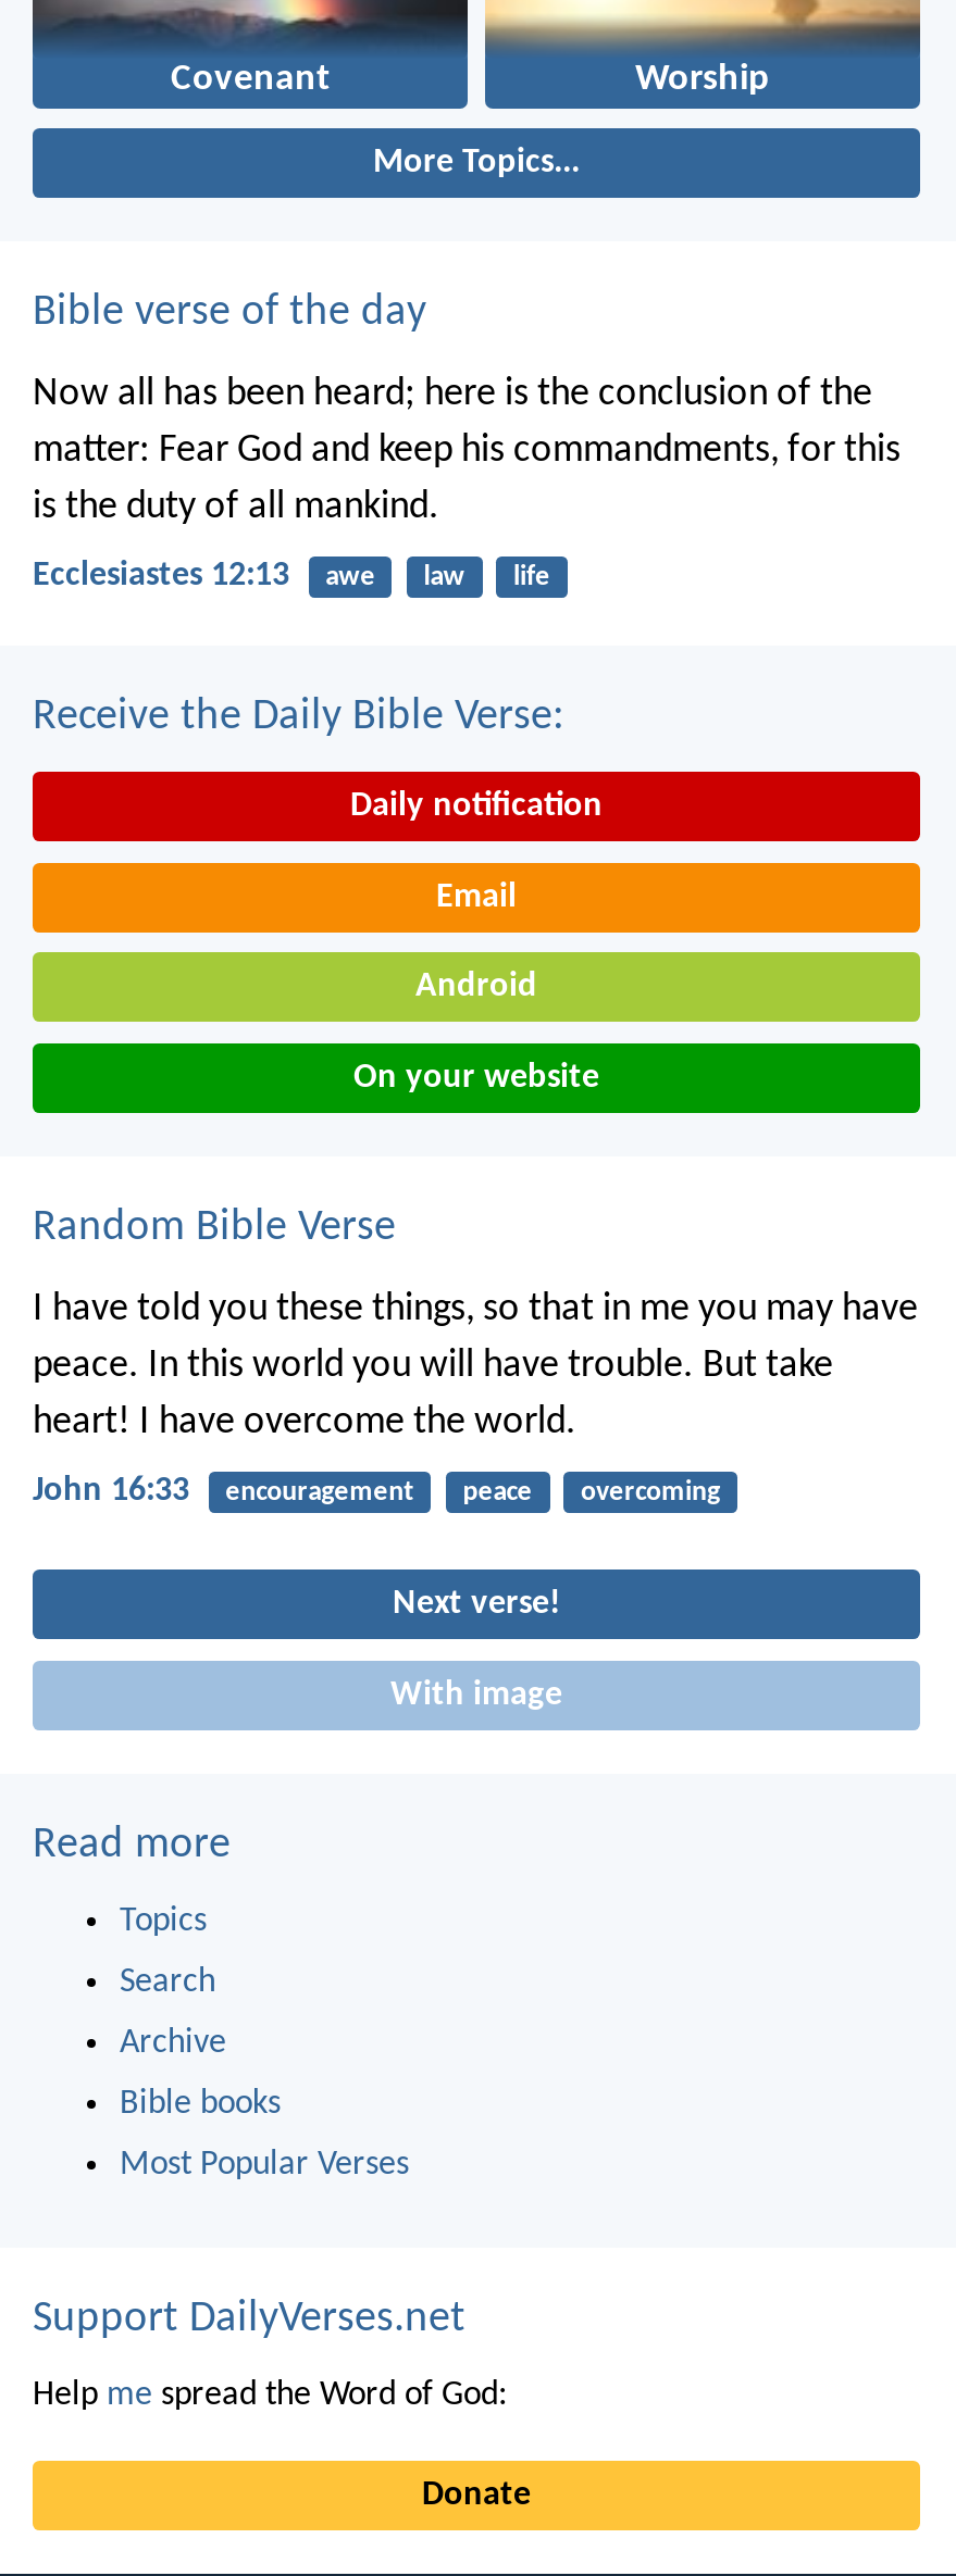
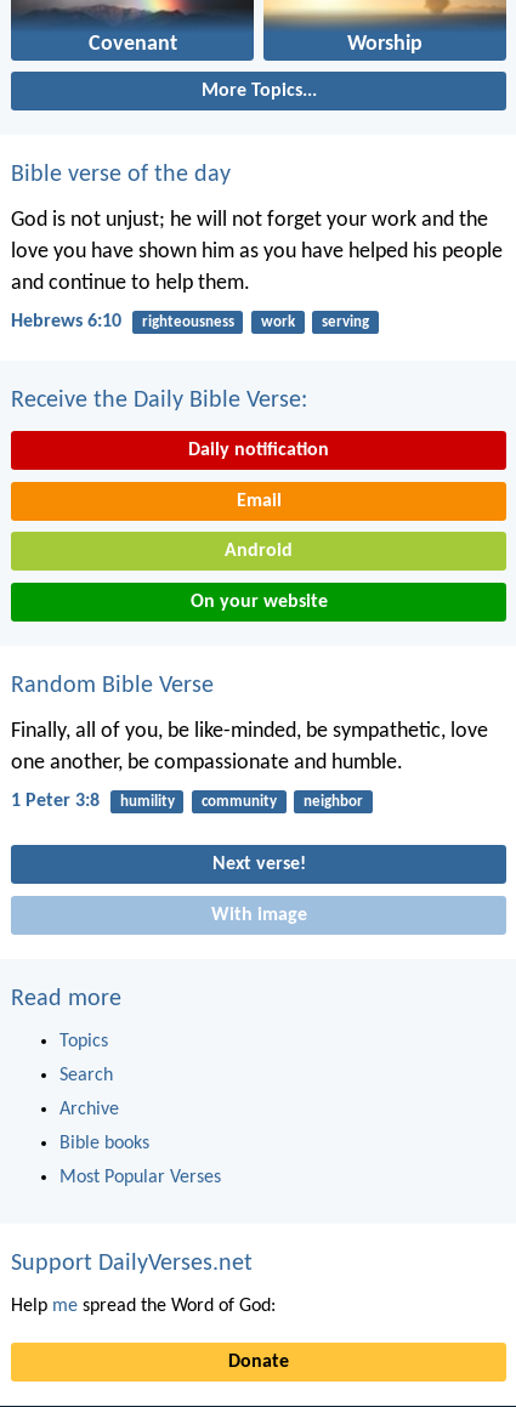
- Now all has been heard; here is the conclusion of the
- matter: Fear God and keep his commandments, for this
- is the duty of all mankind.
+ God is not unjust; he will not forget your work and the
+ love you have shown him as you have helped his people
+ and continue to help them.

- Ecclesiastes 12:13
- awe
- law
- life
+ Hebrews 6:10
+ righteousness
+ work
+ serving

- I have told you these things, so that in me you may have
- peace. In this world you will have trouble. But take
- heart! I have overcome the world.
+ Finally, all of you, be like-minded, be sympathetic, love
+ one another, be compassionate and humble.

- John 16:33
- encouragement
- peace
- overcoming
+ 1 Peter 3:8
+ humility
+ community
+ neighbor
